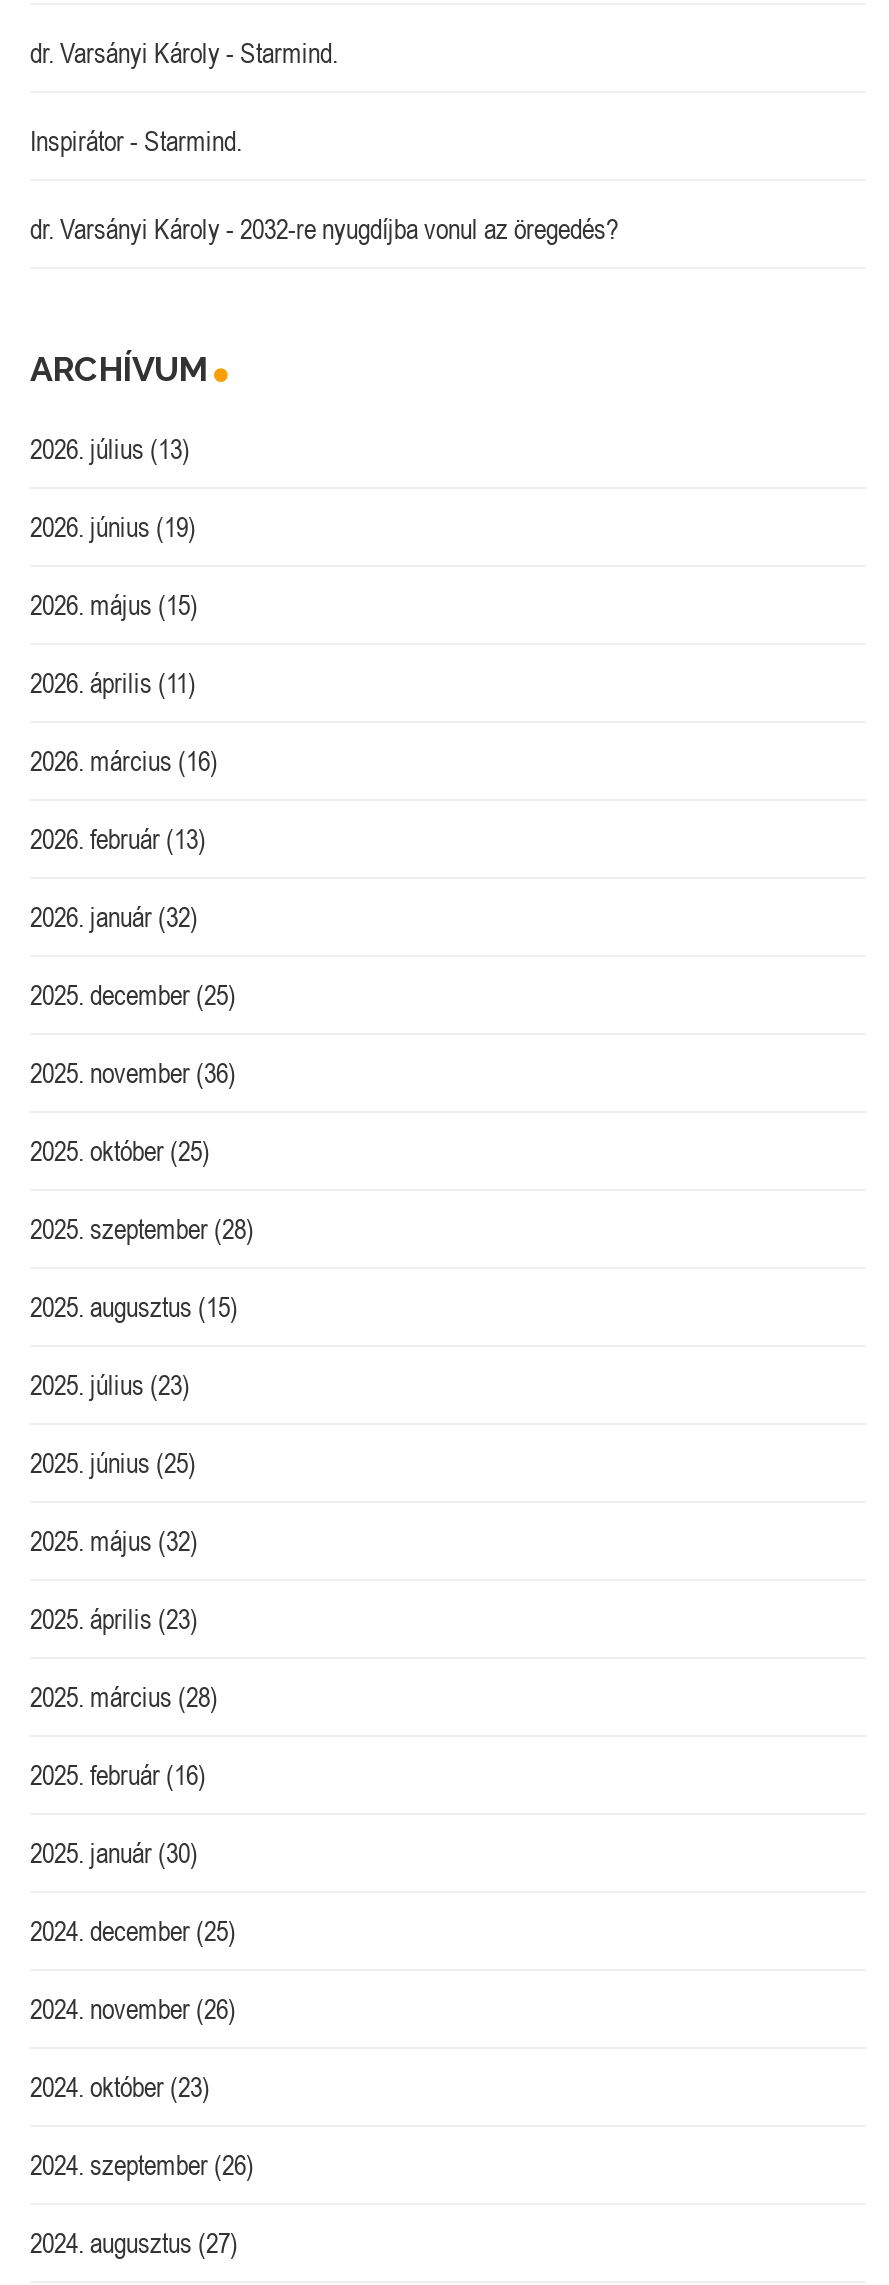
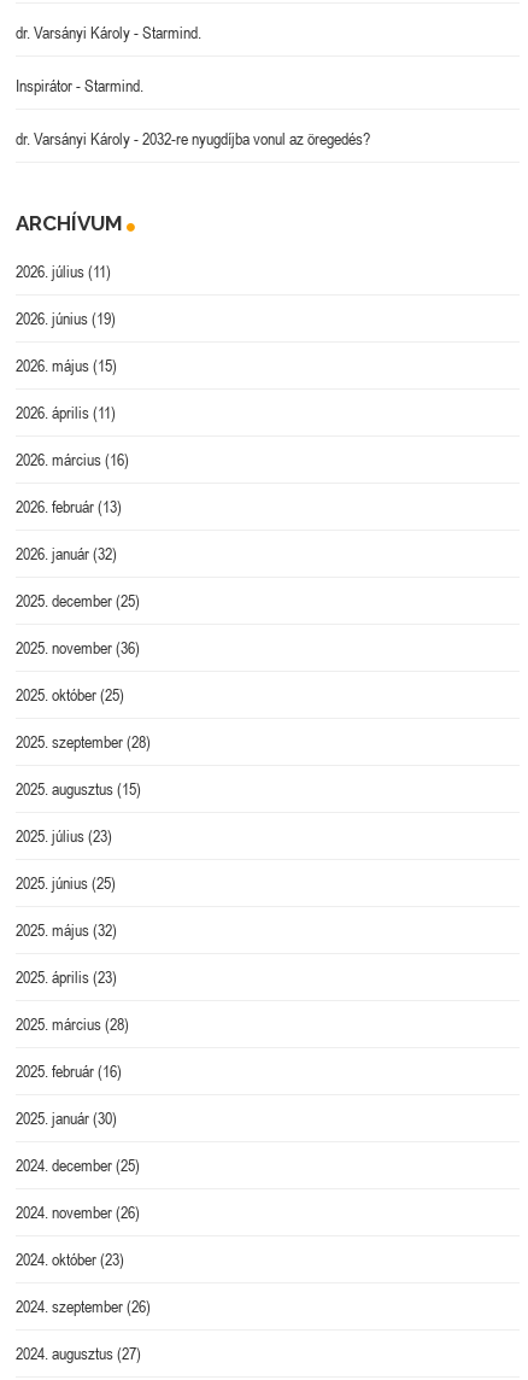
- 2026. július (13)
+ 2026. július (11)
